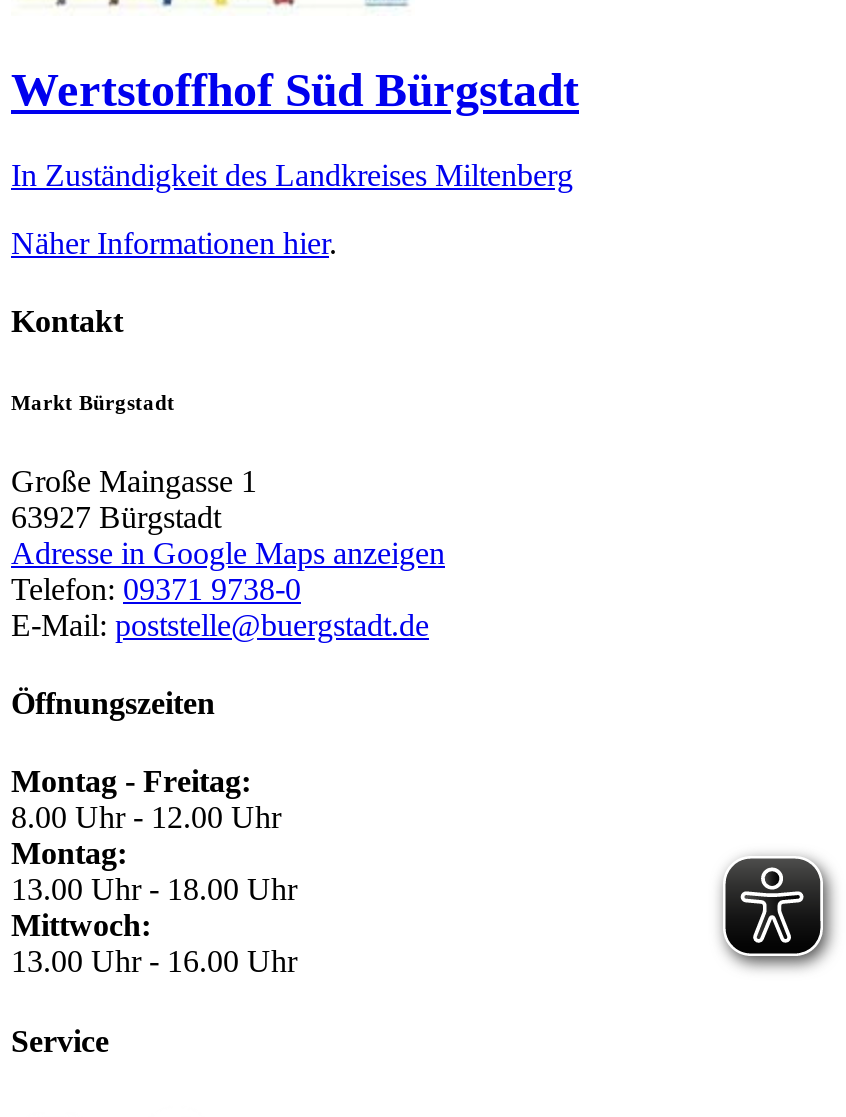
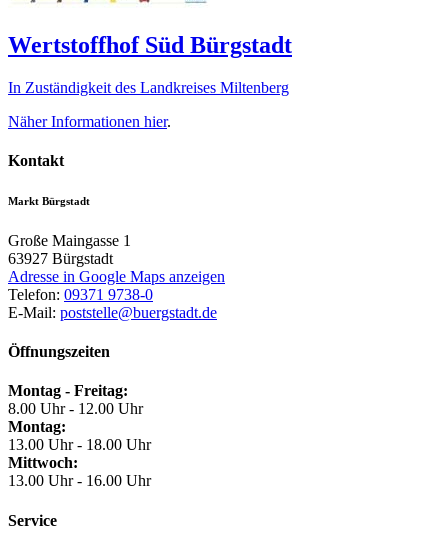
- [image]
